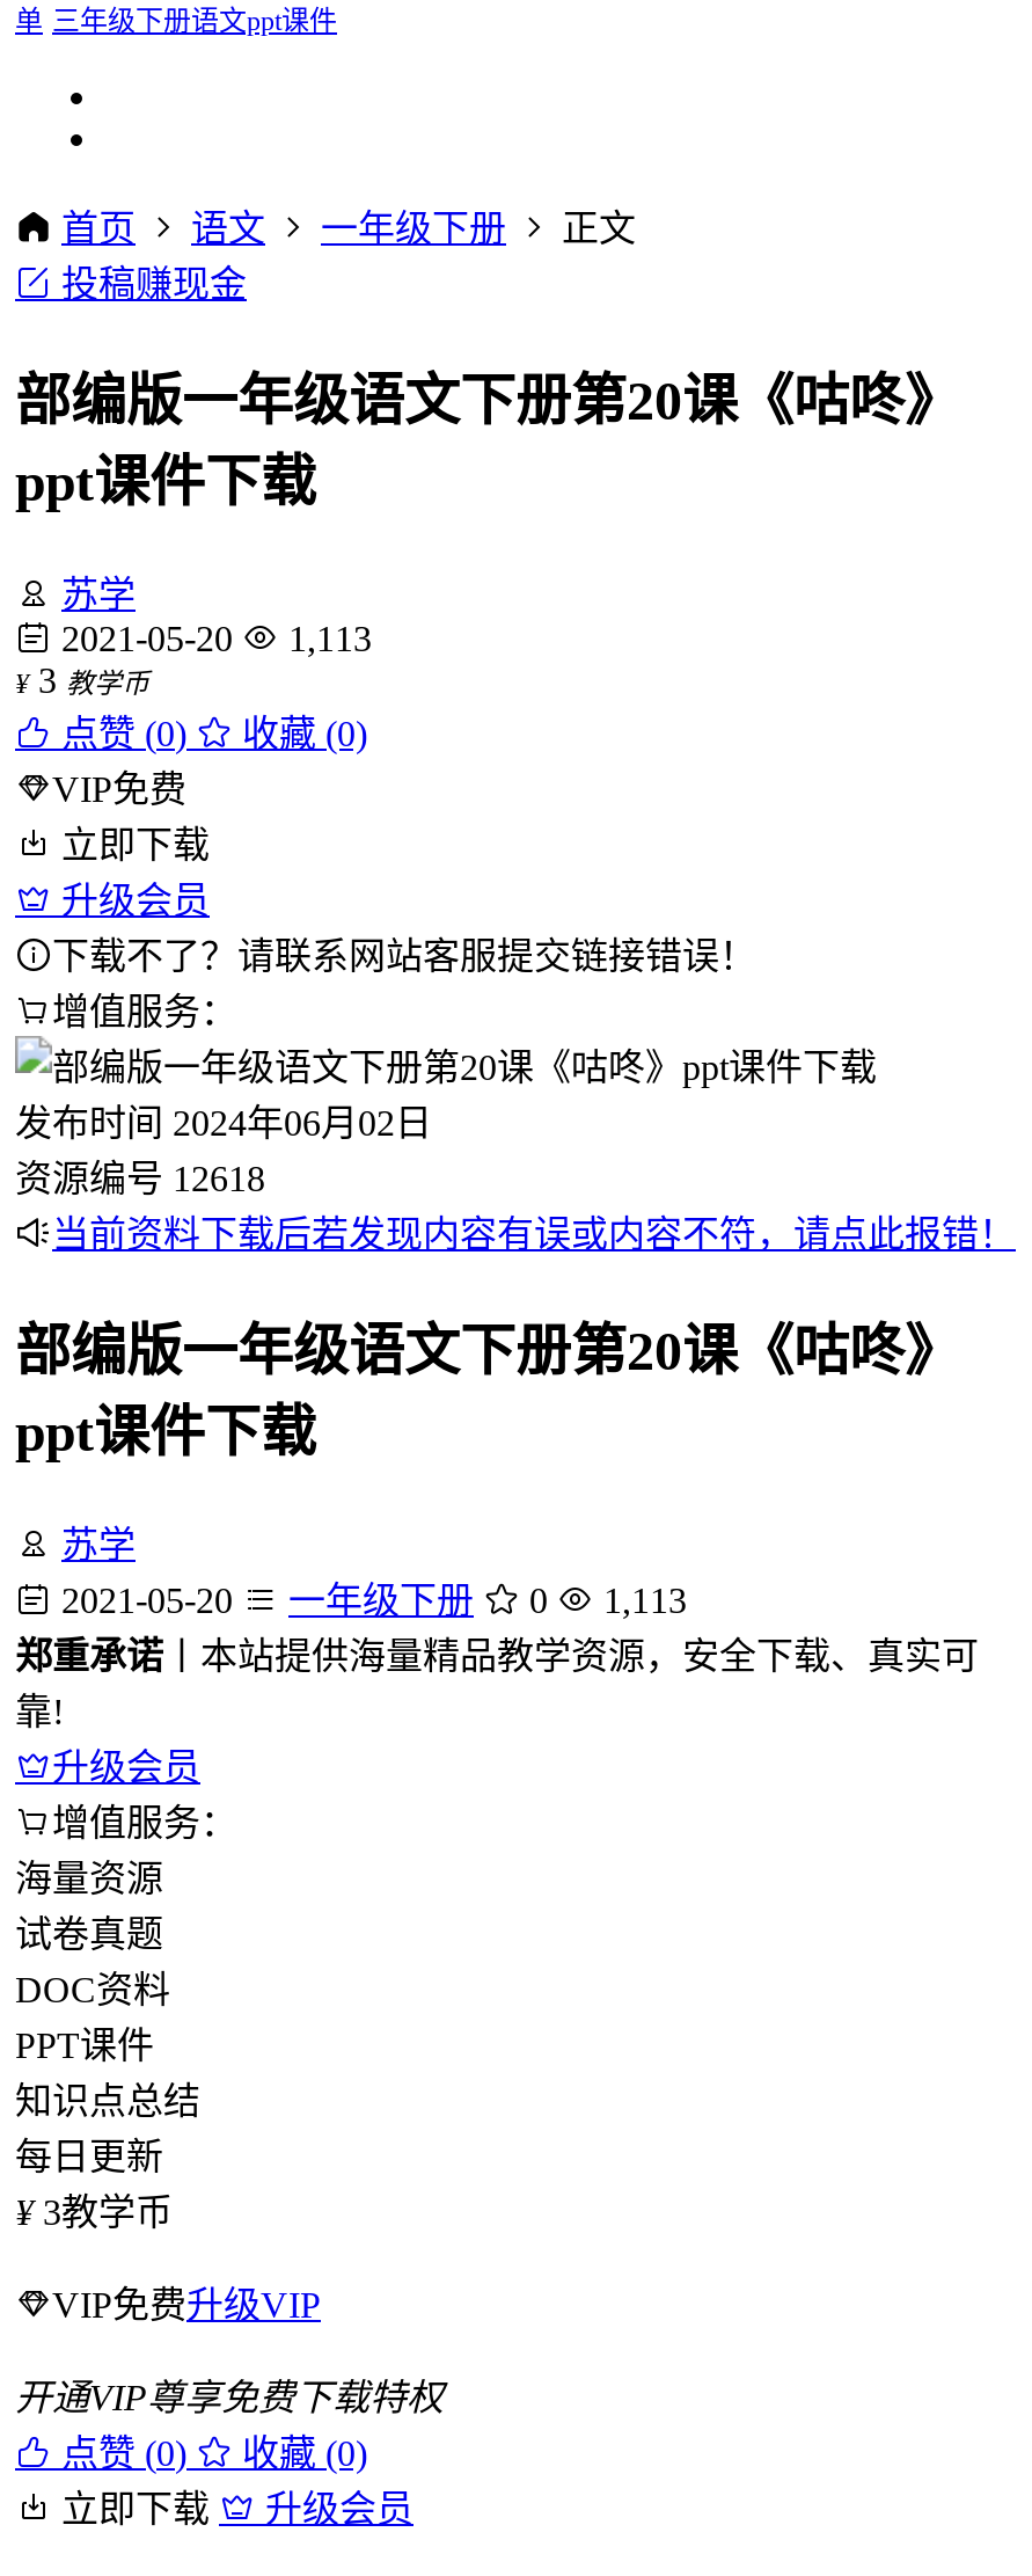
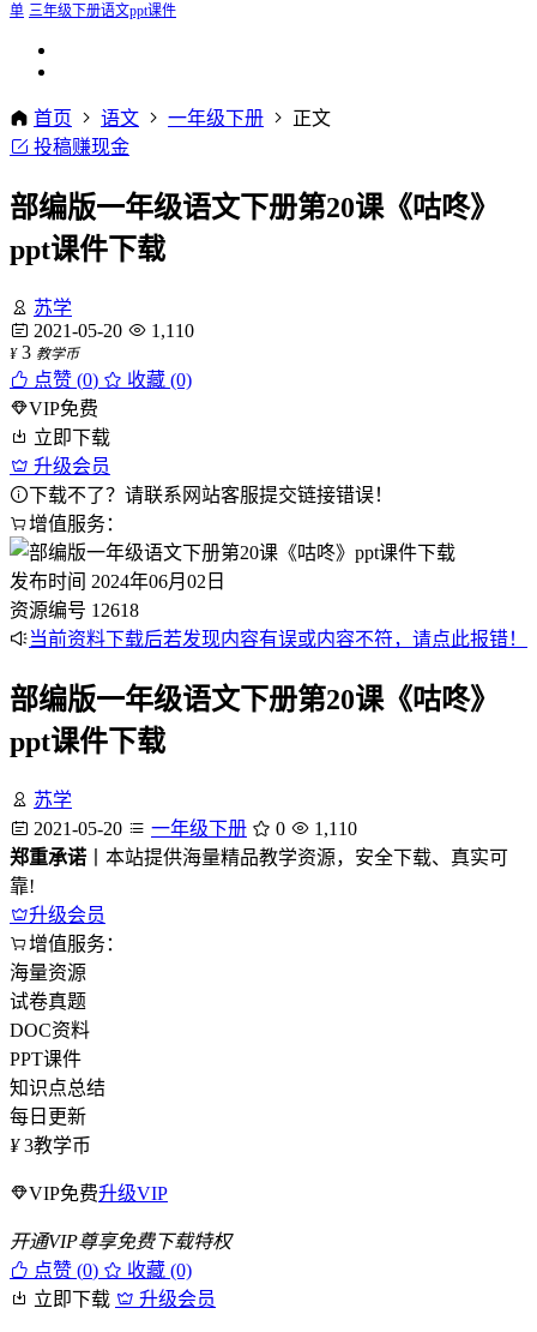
- 2021-05-20 1,113
+ 2021-05-20 1,110

- 2021-05-20 一年级下册 0 1,113
+ 2021-05-20 一年级下册 0 1,110
